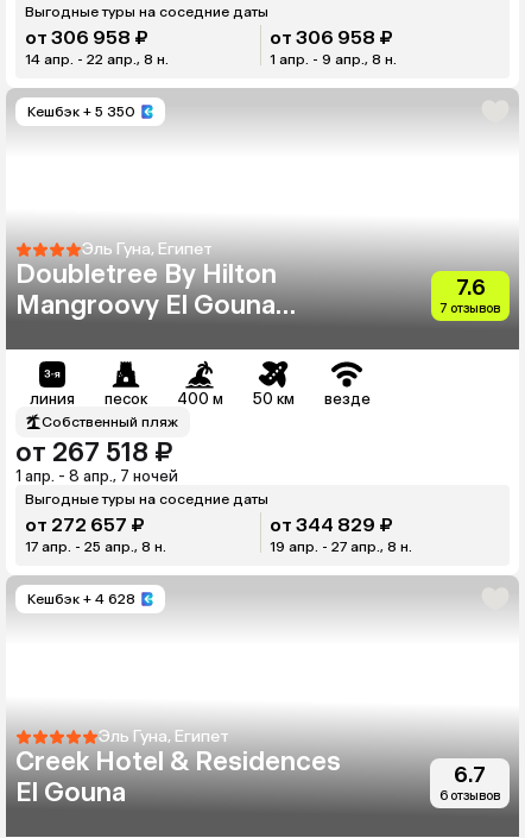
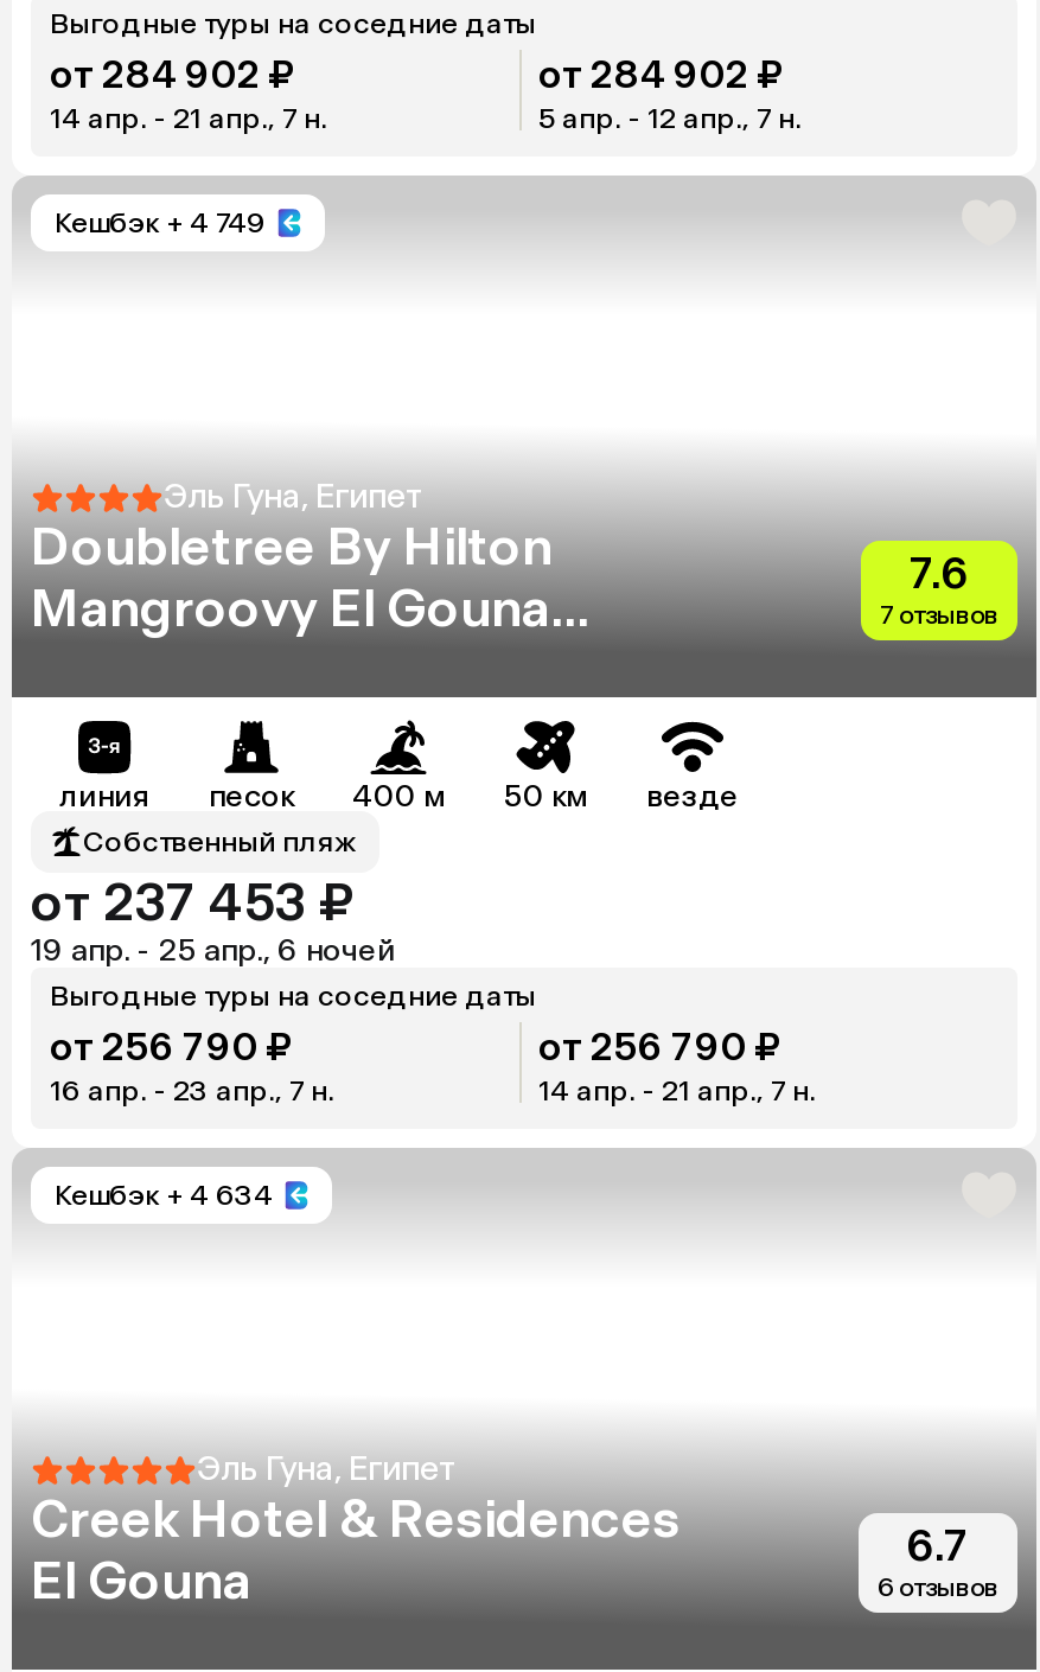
- от 306 958 ₽
+ от 284 902 ₽

- от 306 958 ₽
+ от 284 902 ₽

- 14 апр. - 22 апр., 8 н.
+ 14 апр. - 21 апр., 7 н.

- 1 апр. - 9 апр., 8 н.
+ 5 апр. - 12 апр., 7 н.

- Кешбэк + 5 350
+ Кешбэк + 4 749

- от 267 518 ₽
+ от 237 453 ₽

- 1 апр. - 8 апр., 7 ночей
+ 19 апр. - 25 апр., 6 ночей

- от 272 657 ₽
+ от 256 790 ₽

- от 344 829 ₽
+ от 256 790 ₽

- 17 апр. - 25 апр., 8 н.
+ 16 апр. - 23 апр., 7 н.

- 19 апр. - 27 апр., 8 н.
+ 14 апр. - 21 апр., 7 н.

- Кешбэк + 4 628
+ Кешбэк + 4 634
